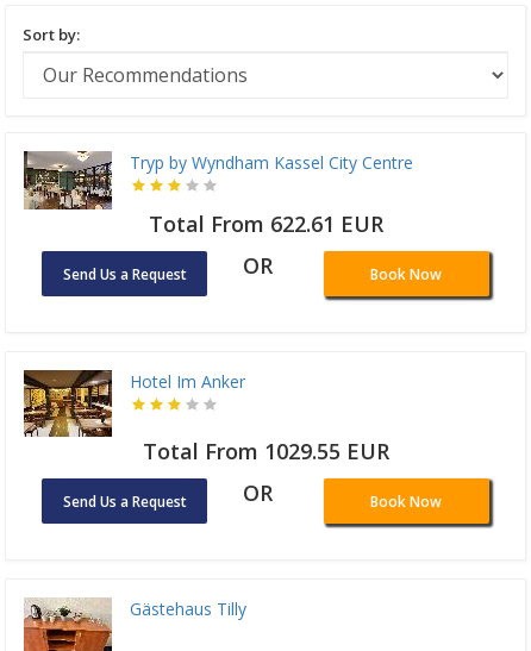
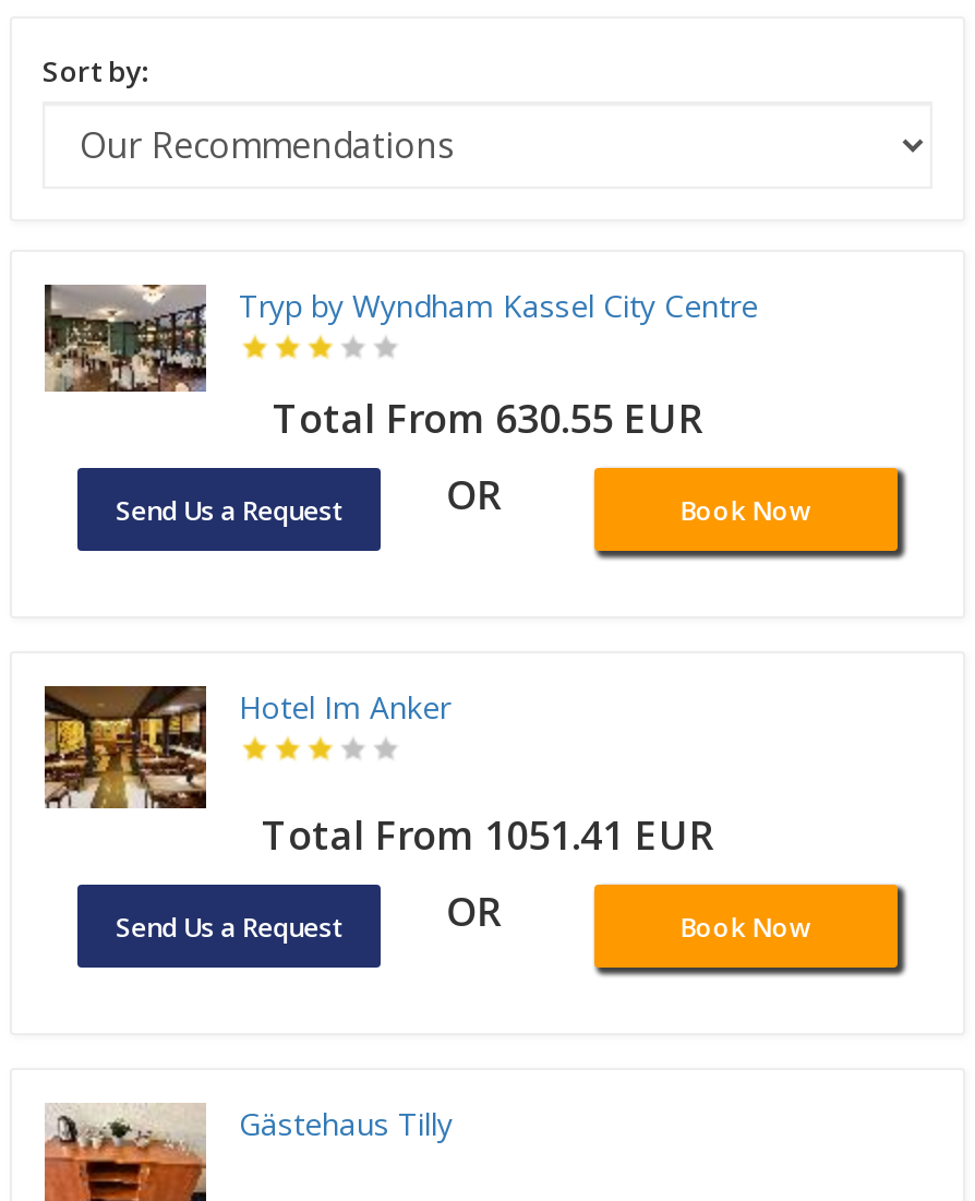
- Total From 622.61 EUR
+ Total From 630.55 EUR

- Total From 1029.55 EUR
+ Total From 1051.41 EUR
